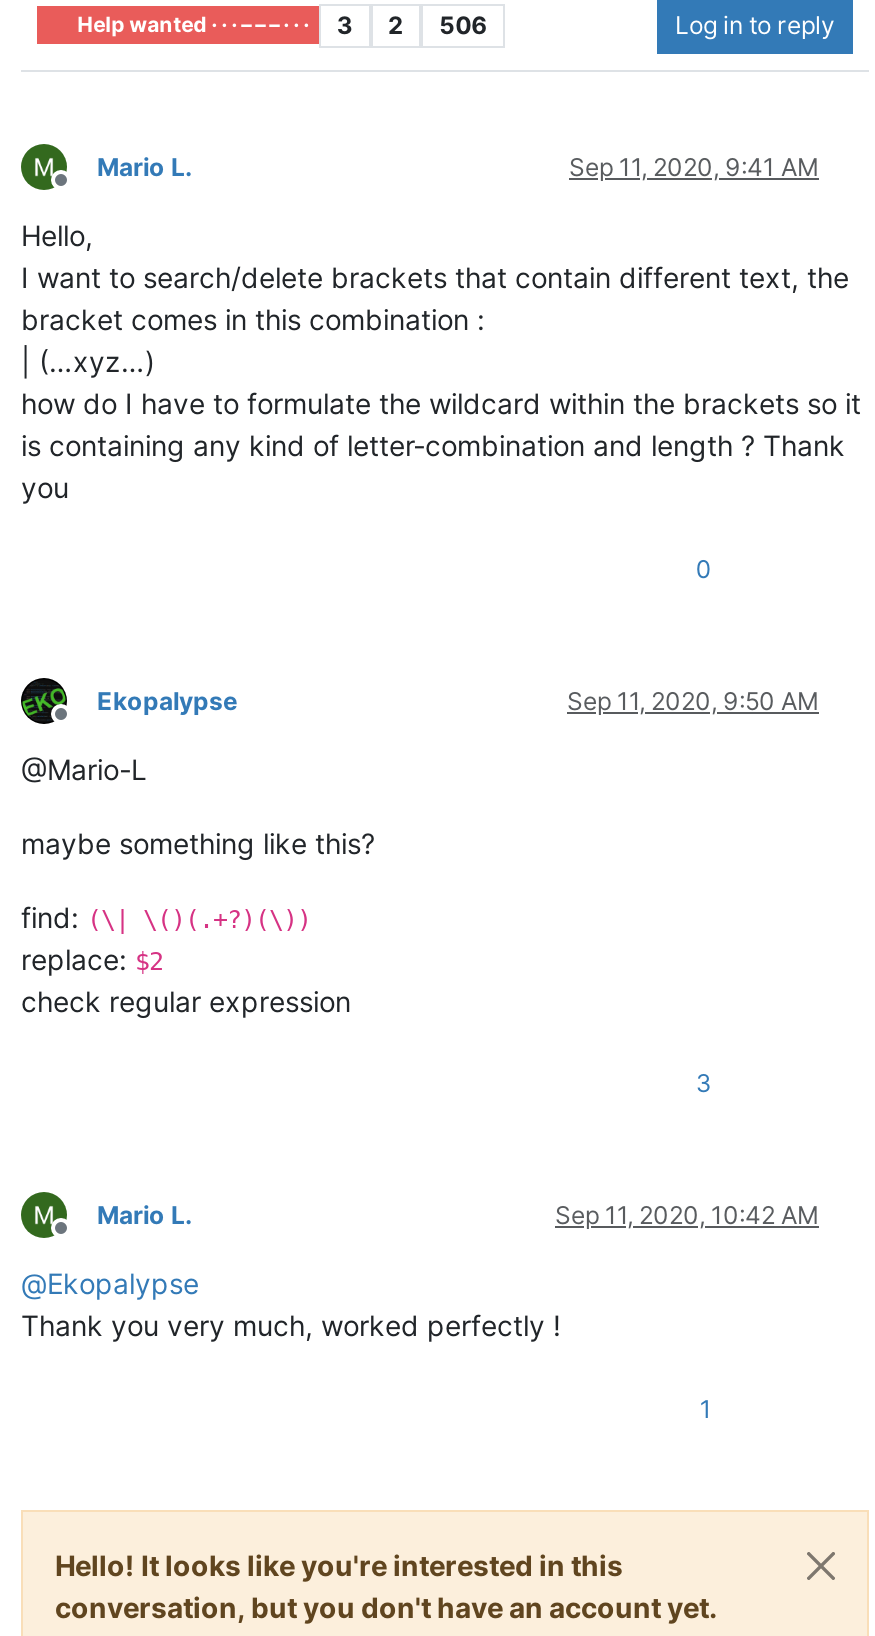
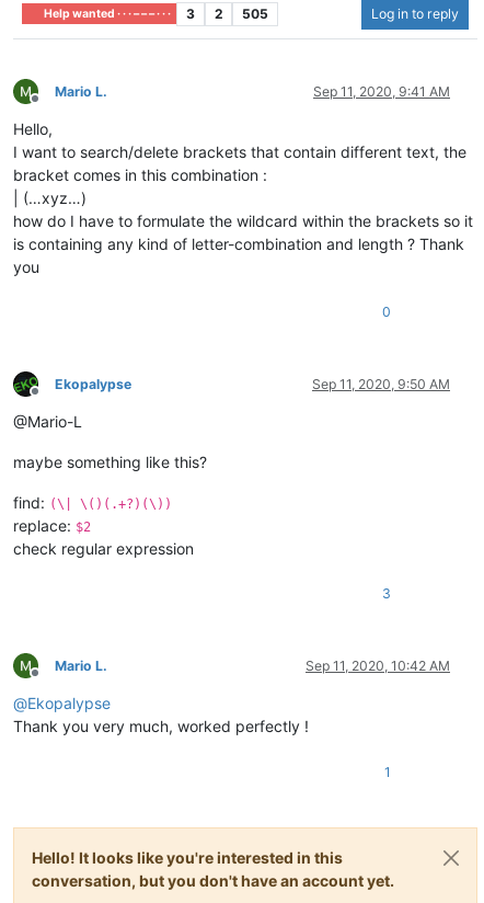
- Help wanted · · · – – – · · · 3 2 506
+ Help wanted · · · – – – · · · 3 2 505
